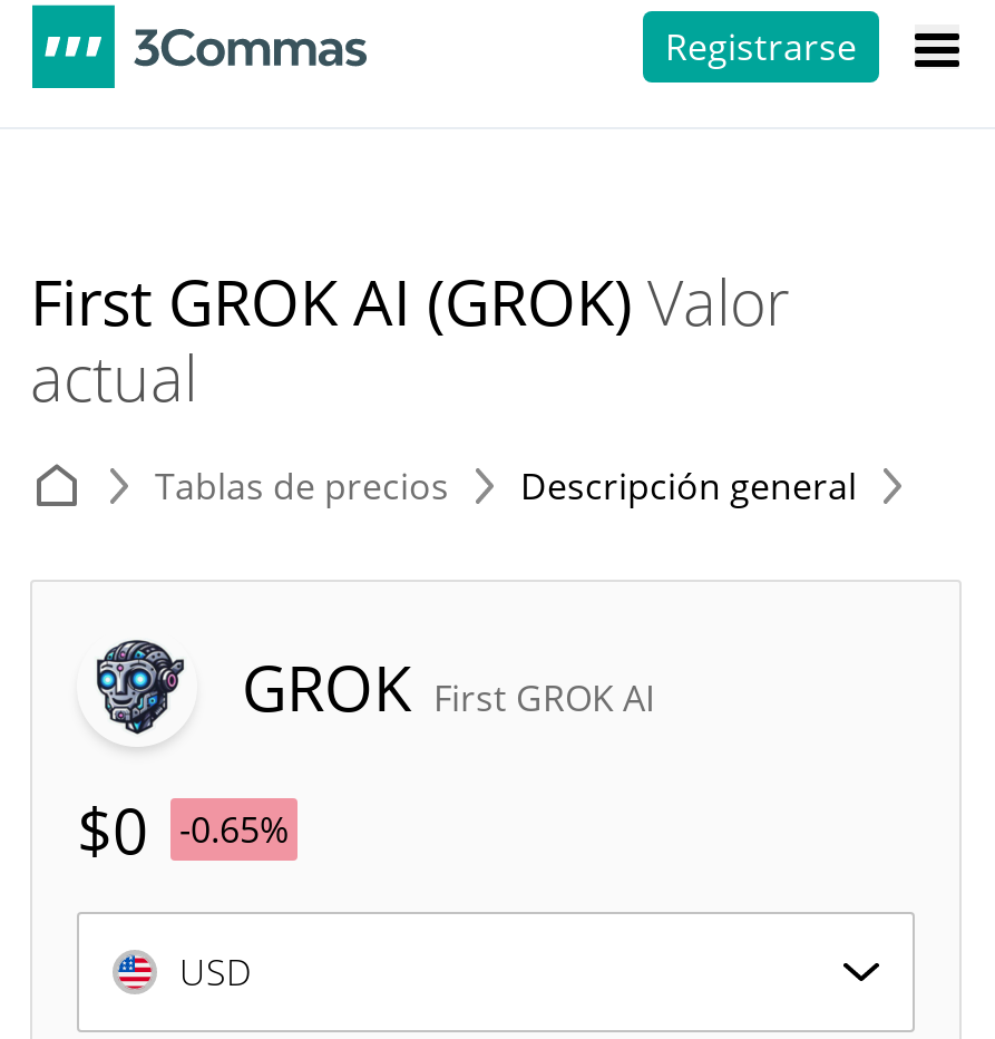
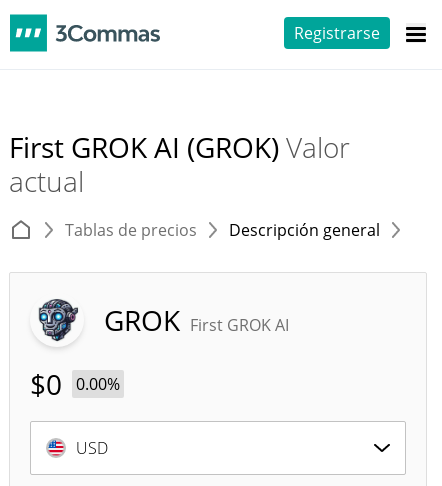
- $0 -0.65%
+ $0 0.00%
